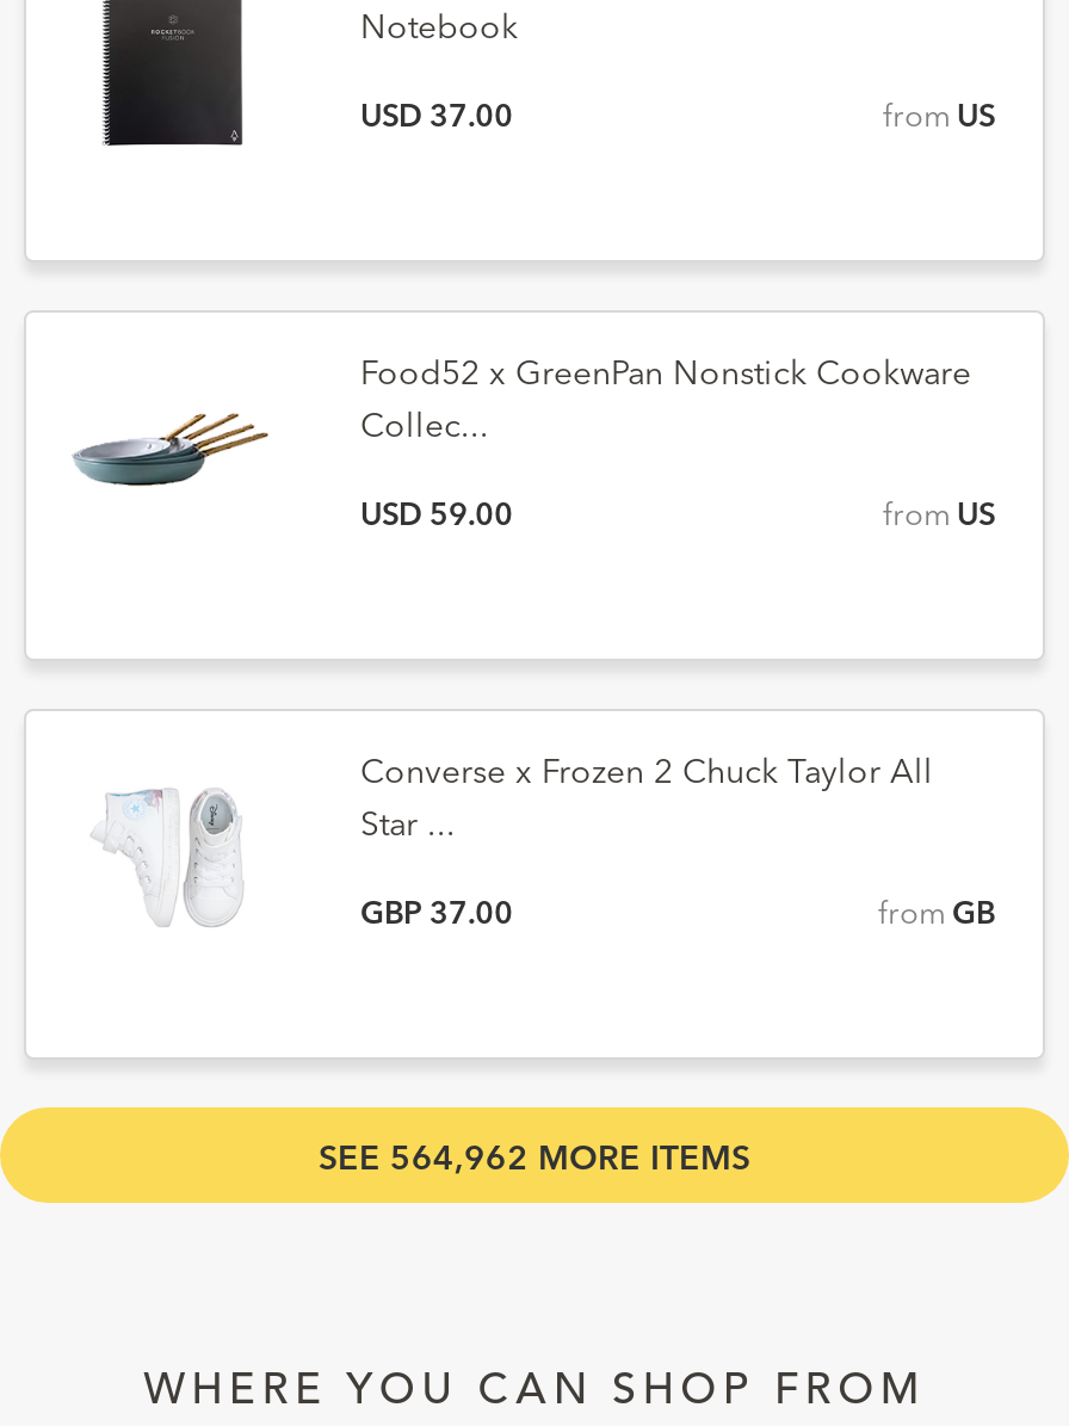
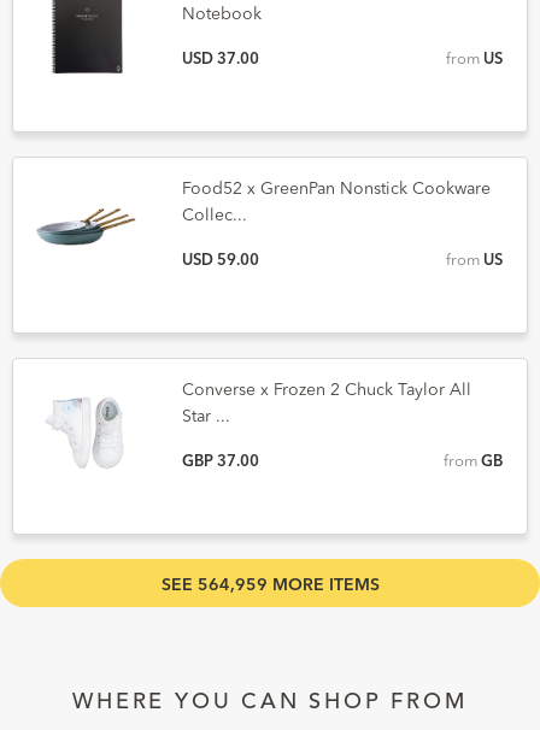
- SEE 564,962 MORE ITEMS
+ SEE 564,959 MORE ITEMS
